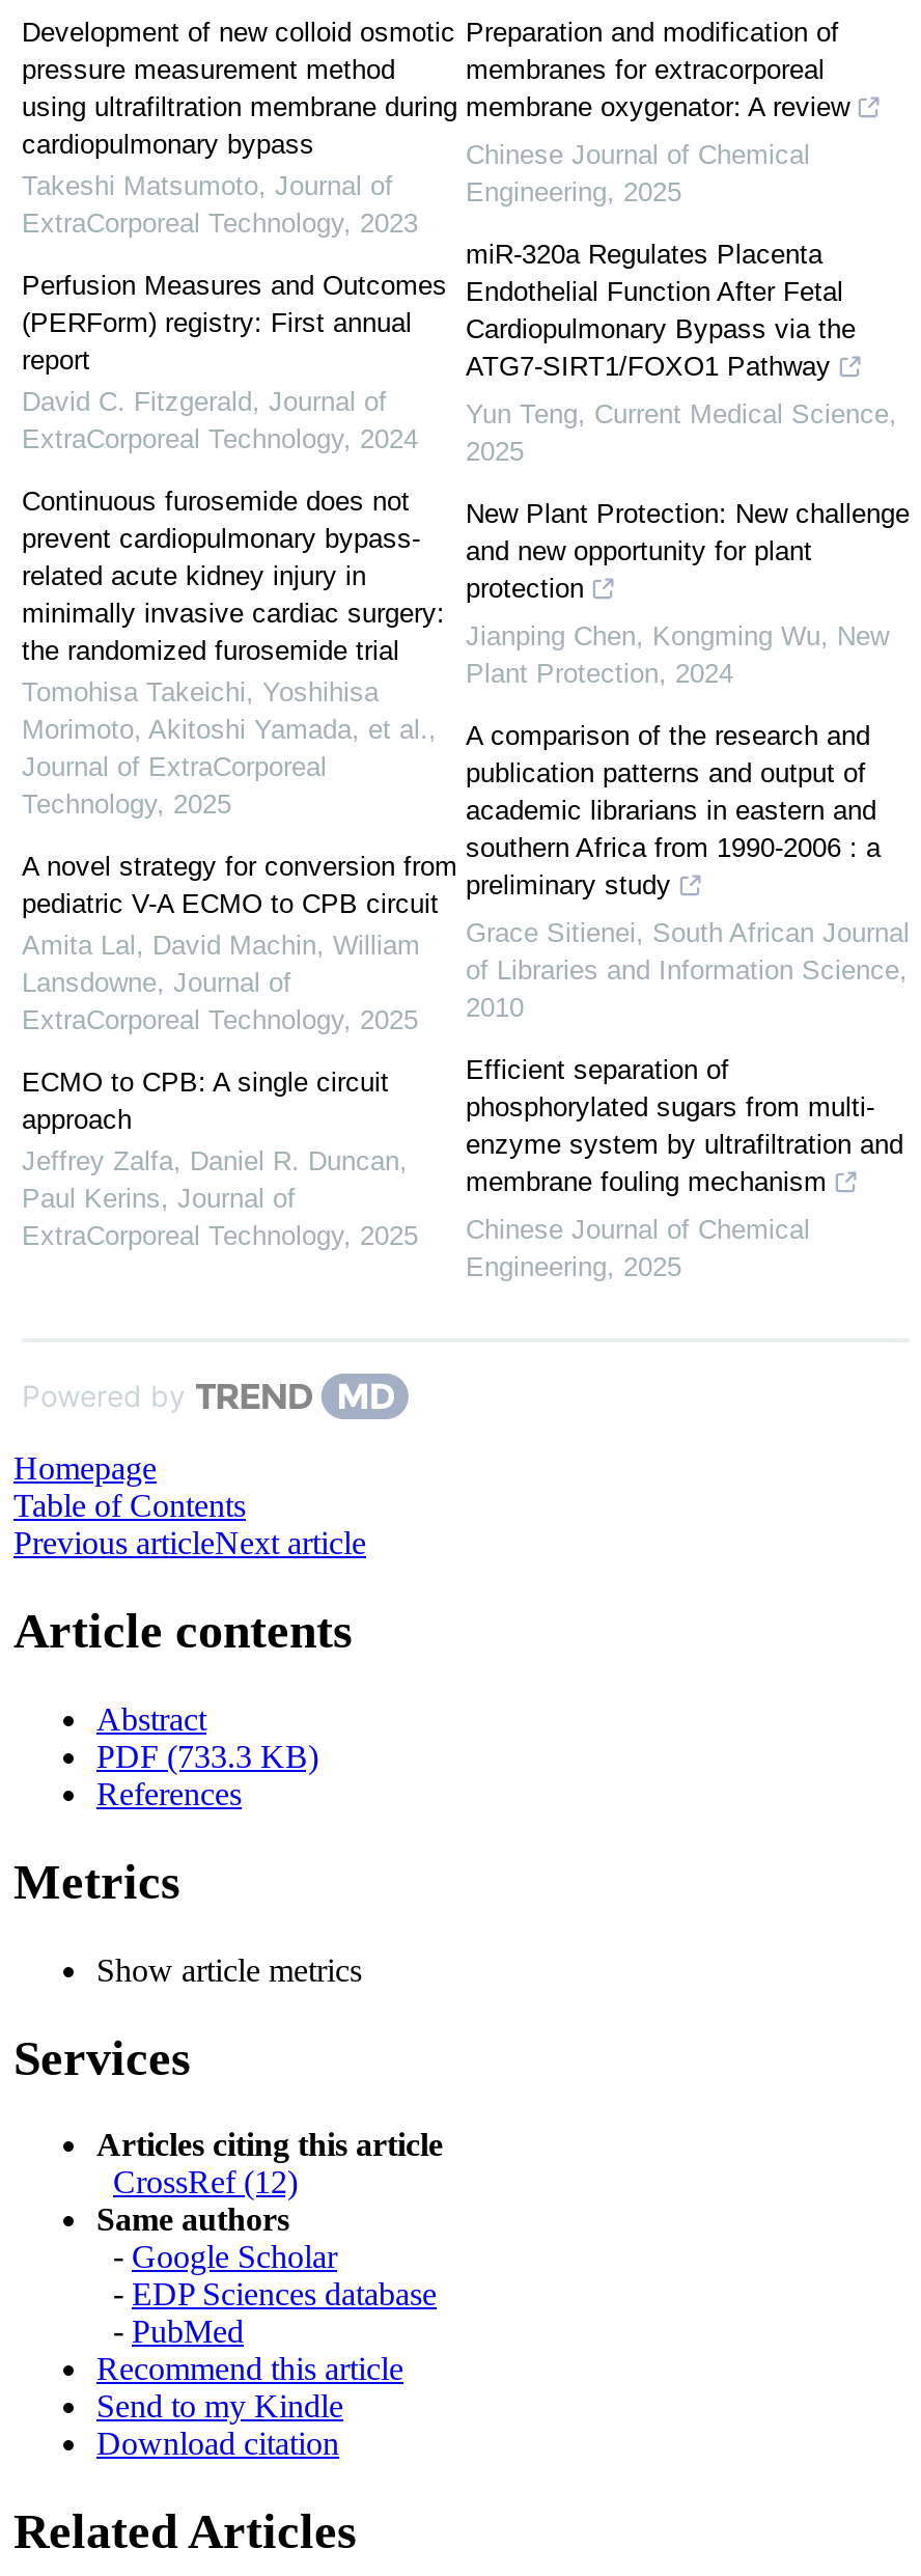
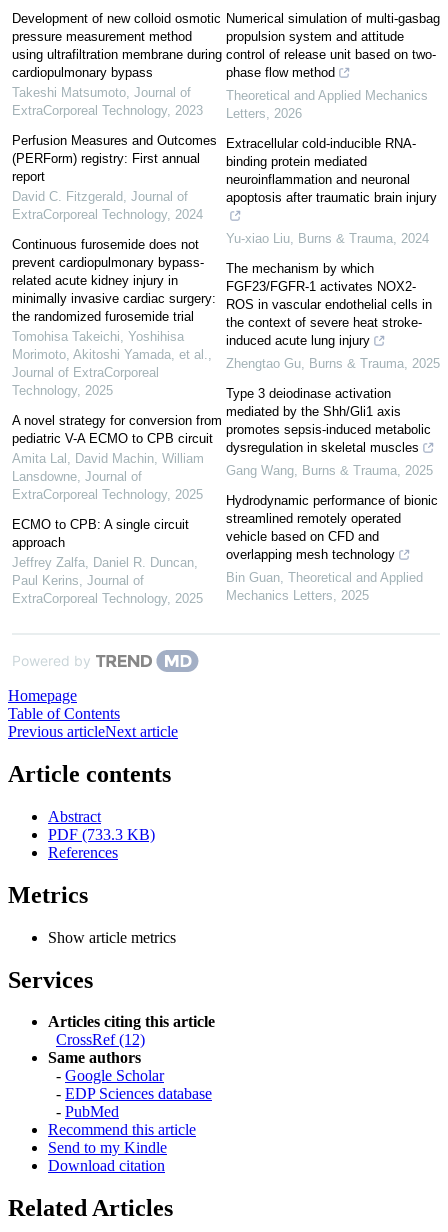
- Preparation and modification of
- membranes for extracorporeal
- membrane oxygenator: A review
+ Numerical simulation of multi-gasbag
+ propulsion system and attitude
+ control of release unit based on two-
+ phase flow method

- Chinese Journal of Chemical
- Engineering, 2025
+ Theoretical and Applied Mechanics
+ Letters, 2026

- miR-320a Regulates Placenta
- Endothelial Function After Fetal
- Cardiopulmonary Bypass via the
- ATG7-SIRT1/FOXO1 Pathway
+ Extracellular cold-inducible RNA-
+ binding protein mediated
+ neuroinflammation and neuronal
+ apoptosis after traumatic brain injury

- Yun Teng, Current Medical Science,
- 2025
+ Yu-xiao Liu, Burns & Trauma, 2024

- New Plant Protection: New challenge
- and new opportunity for plant
- protection
+ The mechanism by which
+ FGF23/FGFR-1 activates NOX2-
+ ROS in vascular endothelial cells in
+ the context of severe heat stroke-
+ induced acute lung injury

- Jianping Chen, Kongming Wu, New
- Plant Protection, 2024
+ Zhengtao Gu, Burns & Trauma, 2025

- A comparison of the research and
- publication patterns and output of
- academic librarians in eastern and
- southern Africa from 1990-2006 : a
- preliminary study
+ Type 3 deiodinase activation
+ mediated by the Shh/Gli1 axis
+ promotes sepsis-induced metabolic
+ dysregulation in skeletal muscles

- Grace Sitienei, South African Journal
- of Libraries and Information Science,
- 2010
+ Gang Wang, Burns & Trauma, 2025

- Efficient separation of
- phosphorylated sugars from multi-
- enzyme system by ultrafiltration and
- membrane fouling mechanism
+ Hydrodynamic performance of bionic
+ streamlined remotely operated
+ vehicle based on CFD and
+ overlapping mesh technology

- Chinese Journal of Chemical
- Engineering, 2025
+ Bin Guan, Theoretical and Applied
+ Mechanics Letters, 2025
